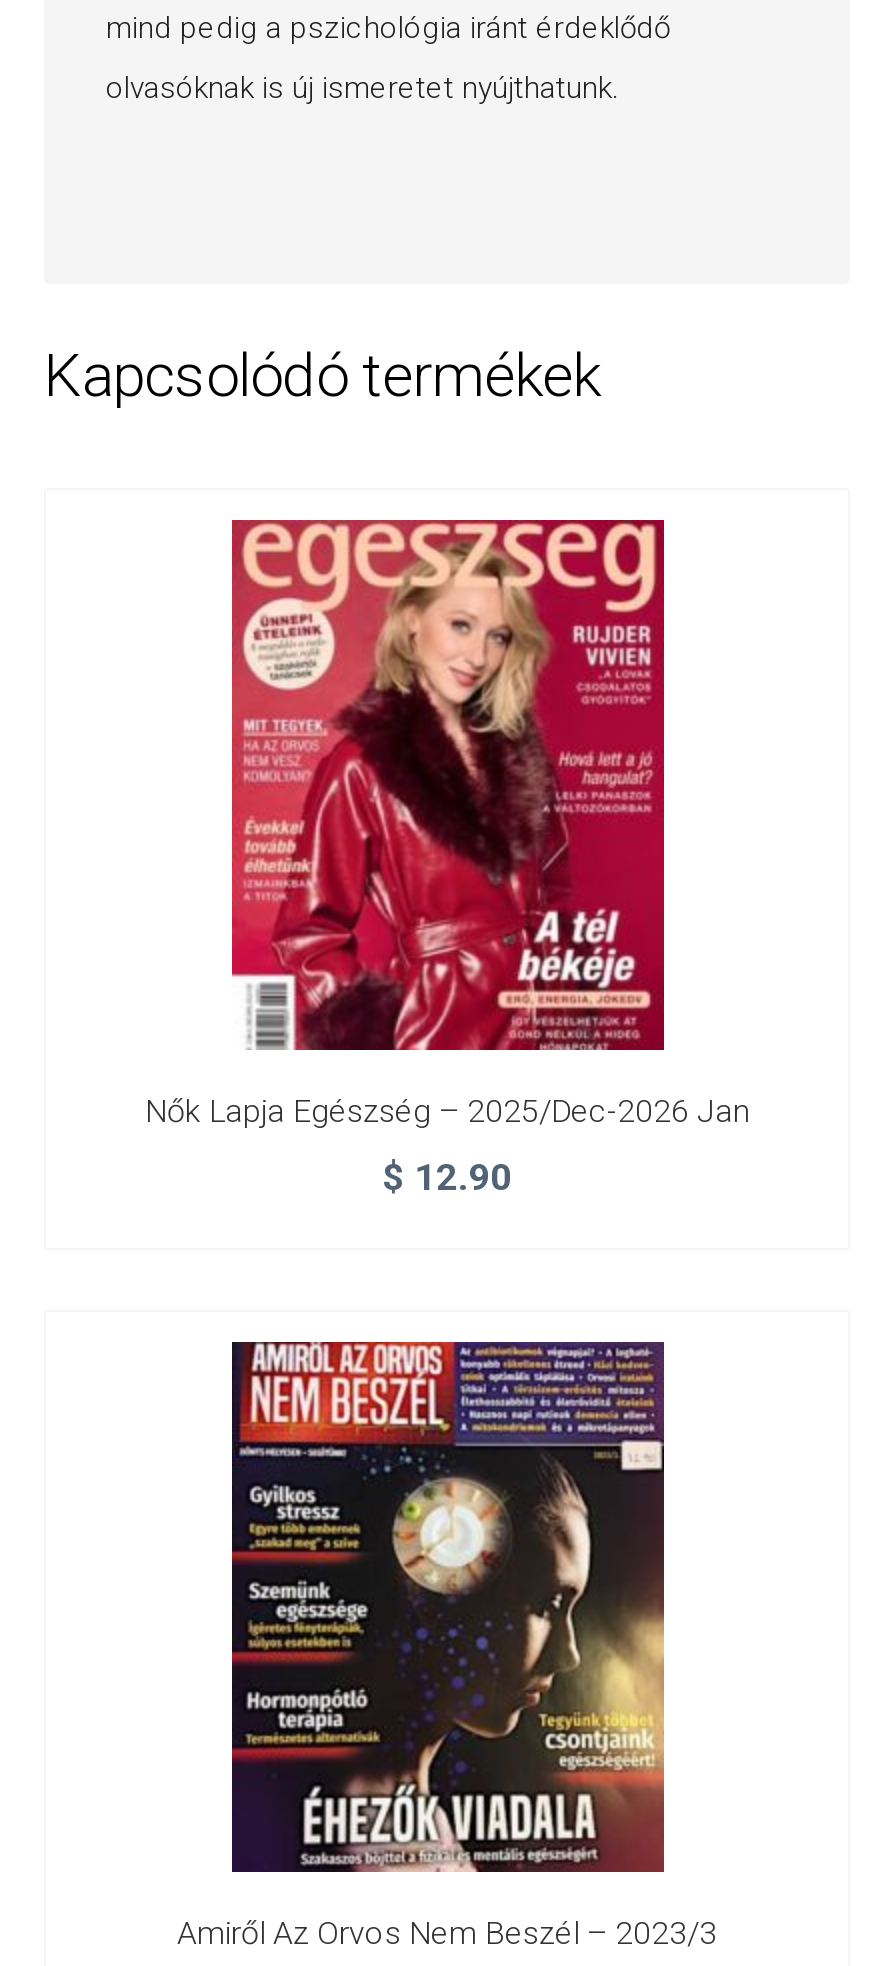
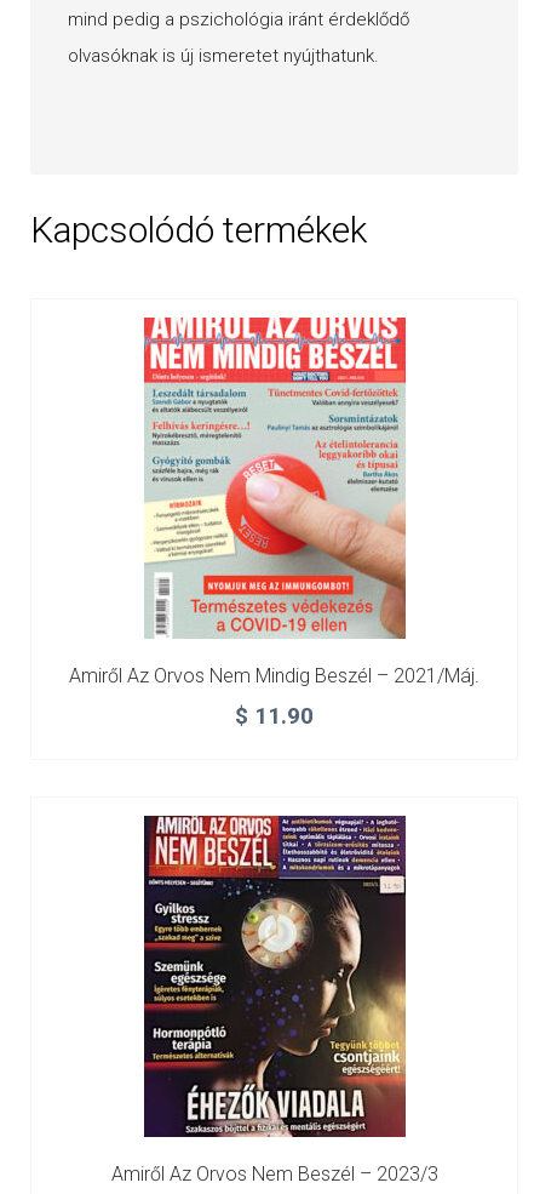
- [image]
- Nők Lapja Egészség – 2025/dec-2026 Jan
+ [image]
+ Amiről Az Orvos Nem Mindig Beszél – 2021/máj.

- $12.90
+ $11.90
